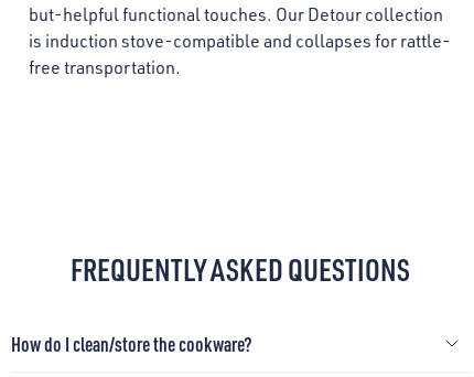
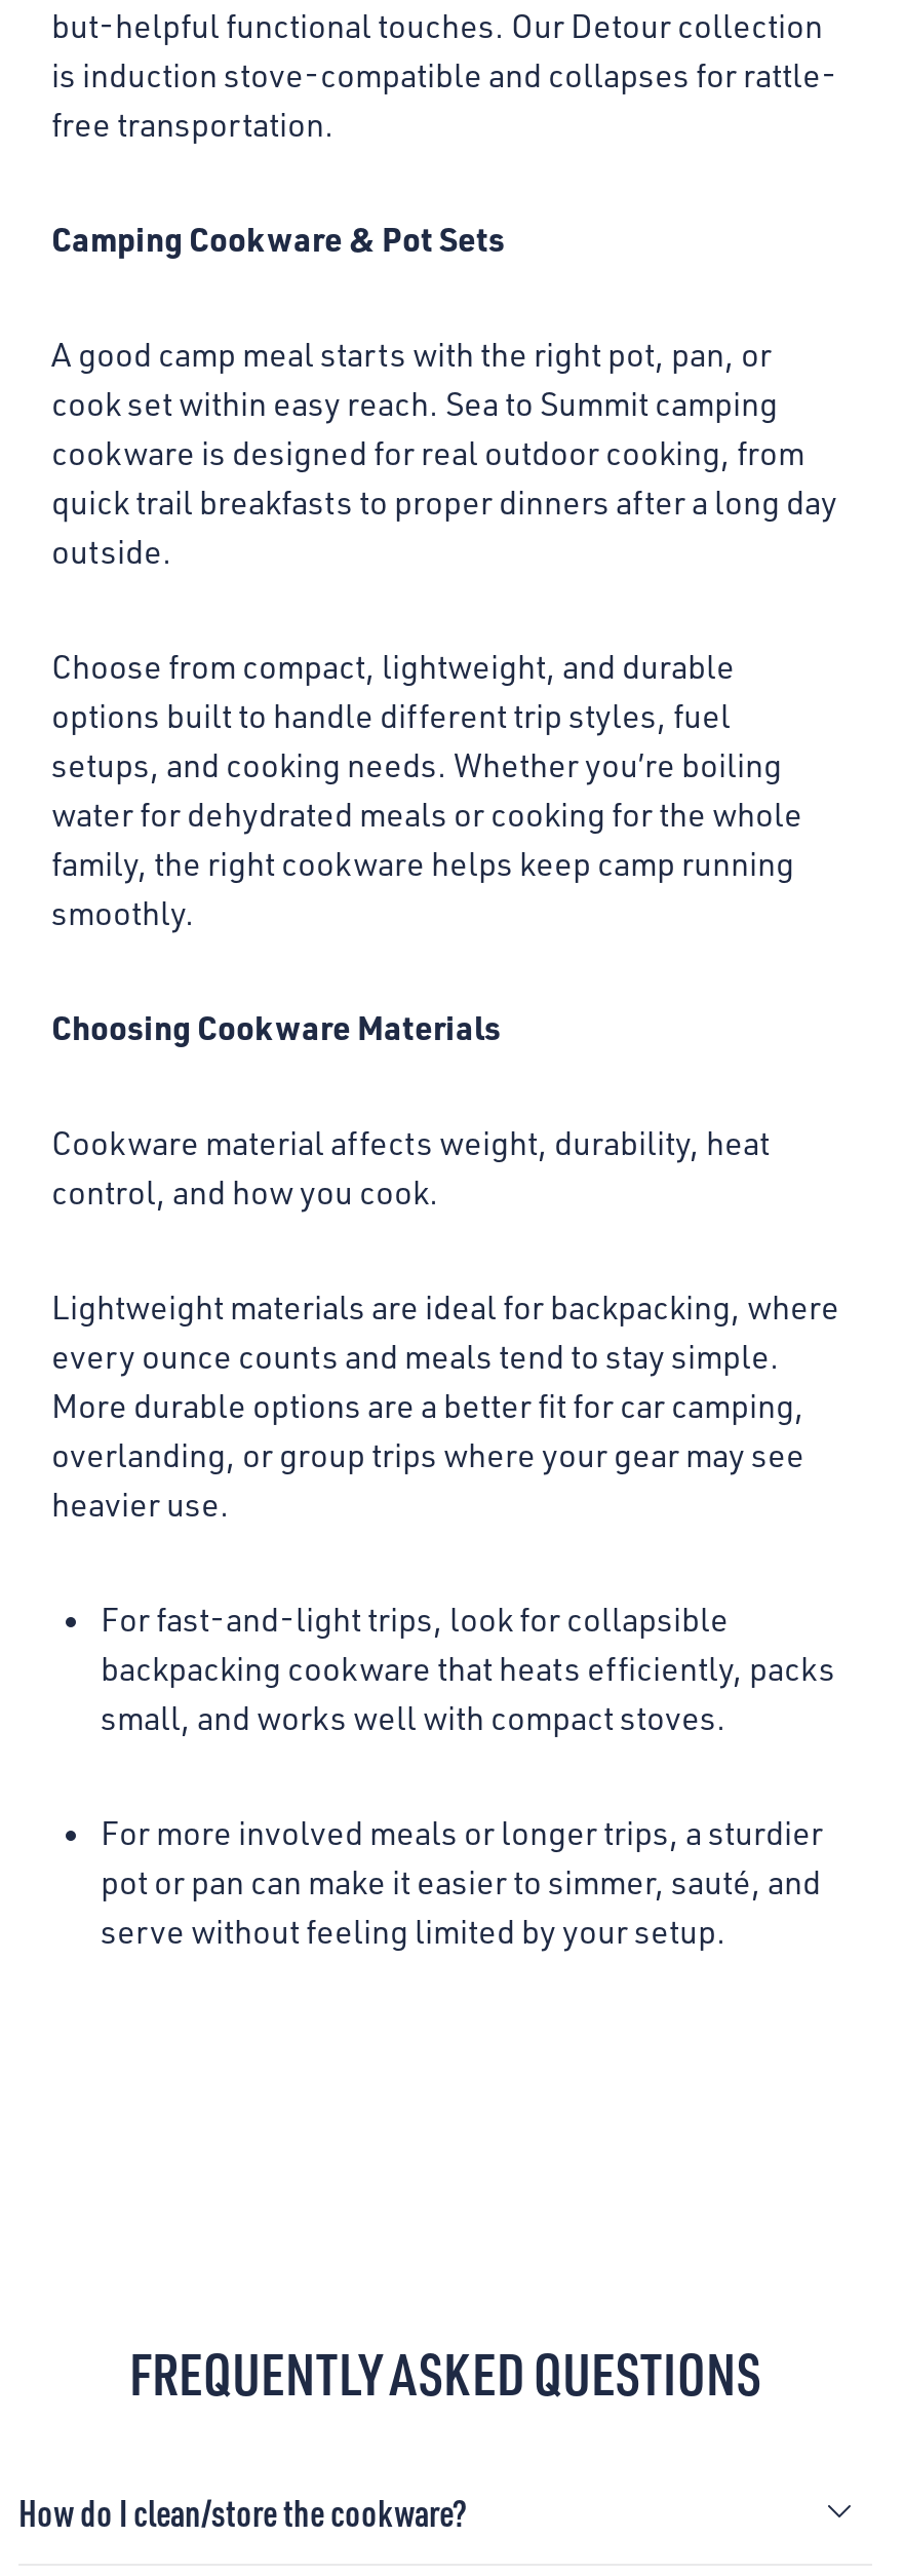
+ Camping Cookware & Pot Sets
+ A good camp meal starts with the right pot, pan, or
+ cook set within easy reach. Sea to Summit camping
+ cookware is designed for real outdoor cooking, from
+ quick trail breakfasts to proper dinners after a long day
+ outside.
+ Choose from compact, lightweight, and durable
+ options built to handle different trip styles, fuel
+ setups, and cooking needs. Whether you’re boiling
+ water for dehydrated meals or cooking for the whole
+ family, the right cookware helps keep camp running
+ smoothly.
+ Choosing Cookware Materials
+ Cookware material affects weight, durability, heat
+ control, and how you cook.
+ Lightweight materials are ideal for backpacking, where
+ every ounce counts and meals tend to stay simple.
+ More durable options are a better fit for car camping,
+ overlanding, or group trips where your gear may see
+ heavier use.
+ For fast-and-light trips, look for collapsible
+ backpacking cookware that heats efficiently, packs
+ small, and works well with compact stoves.
+ For more involved meals or longer trips, a sturdier
+ pot or pan can make it easier to simmer, sauté, and
+ serve without feeling limited by your setup.
